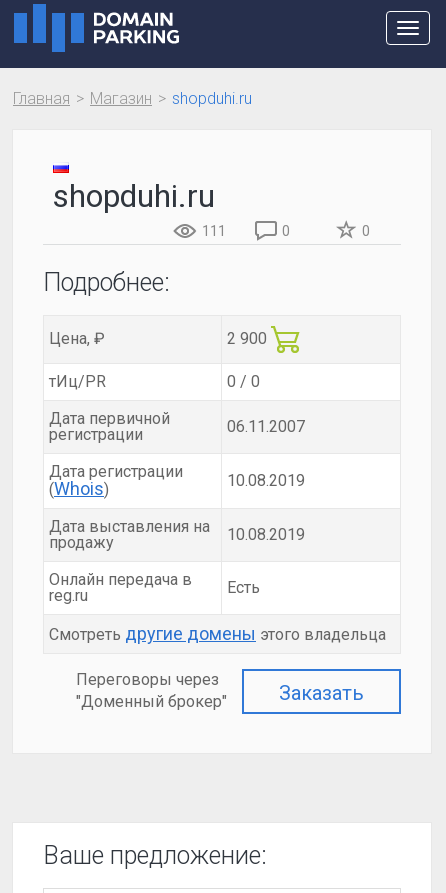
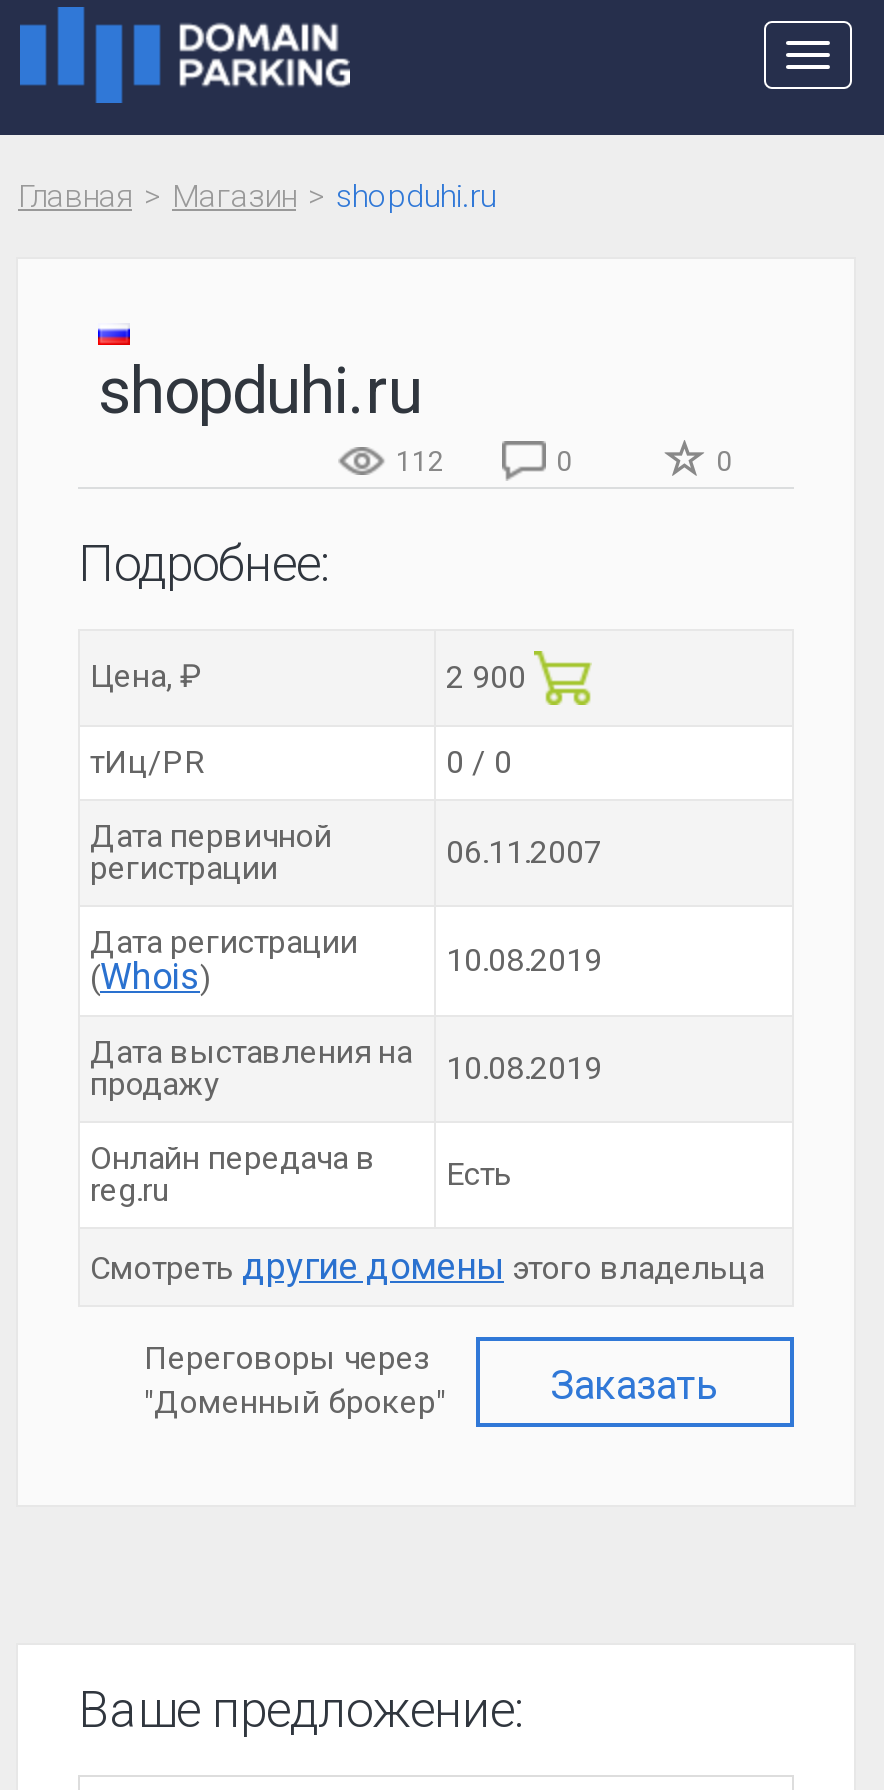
- 111
+ 112
